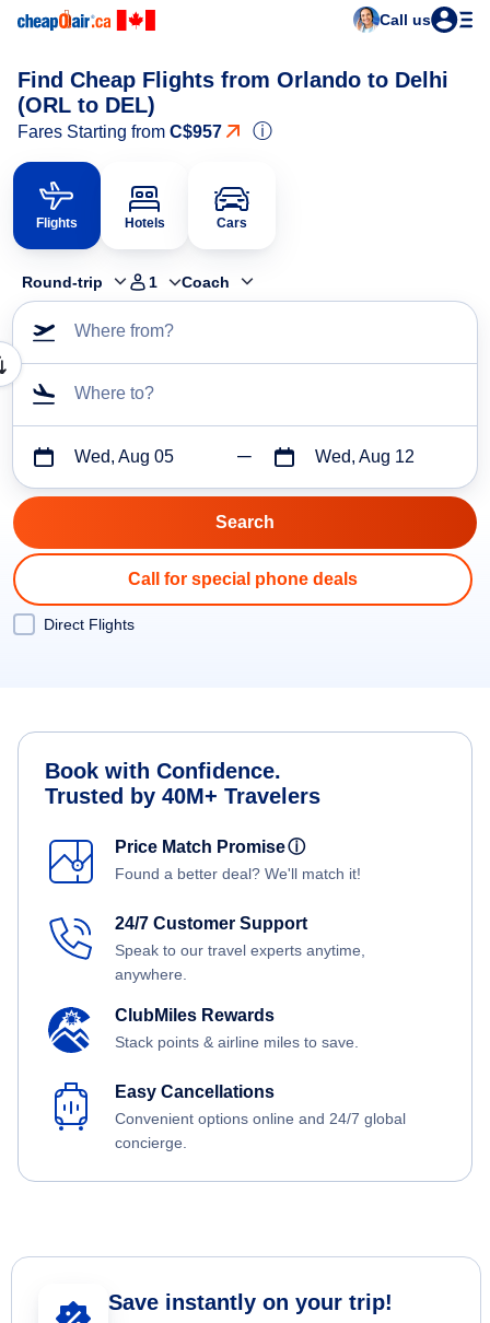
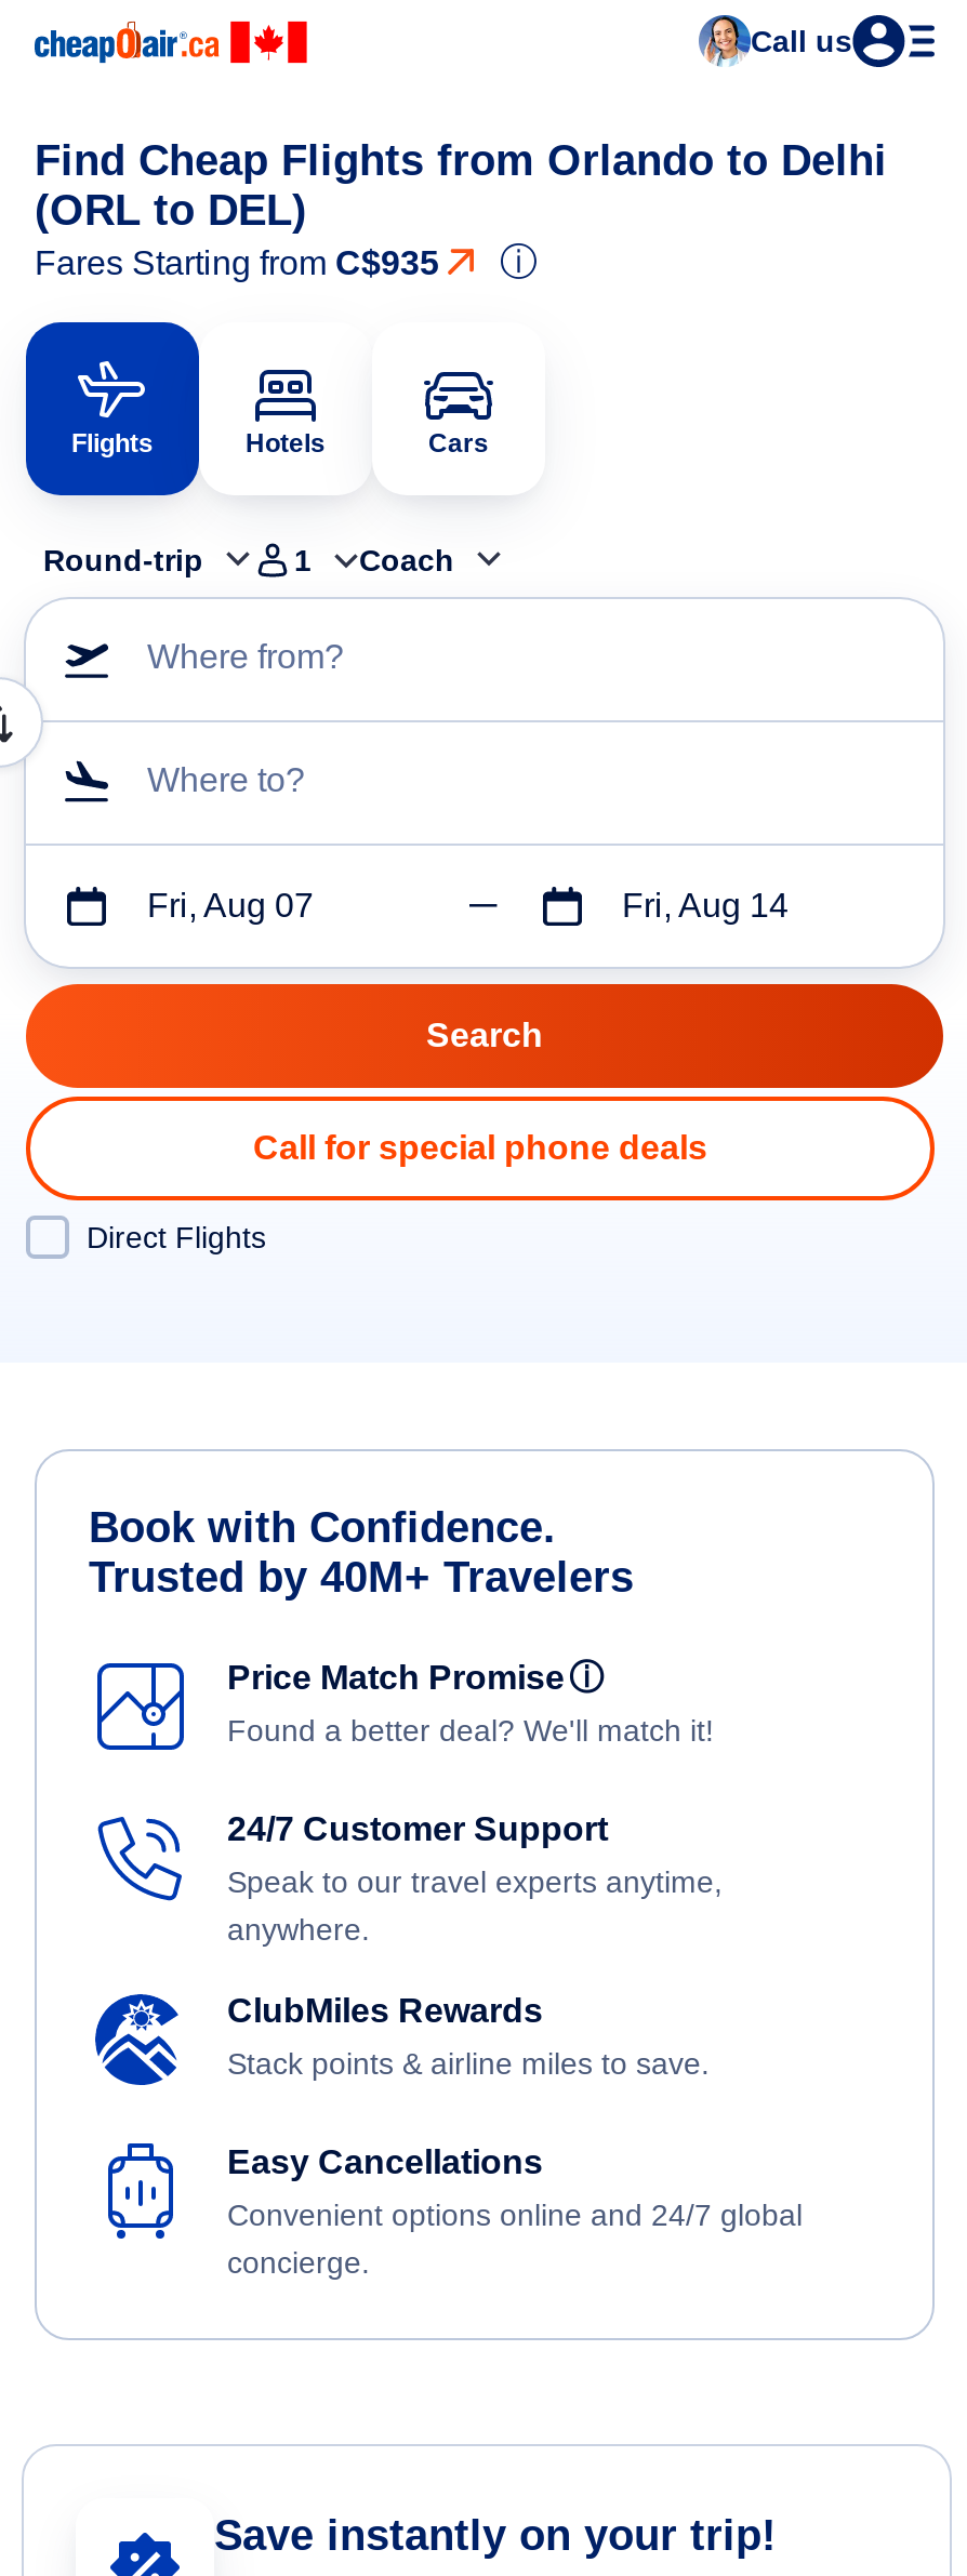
- Fares Starting from C$957
+ Fares Starting from C$935

- Wed, Aug 05
+ Fri, Aug 07

- Wed, Aug 12
+ Fri, Aug 14
